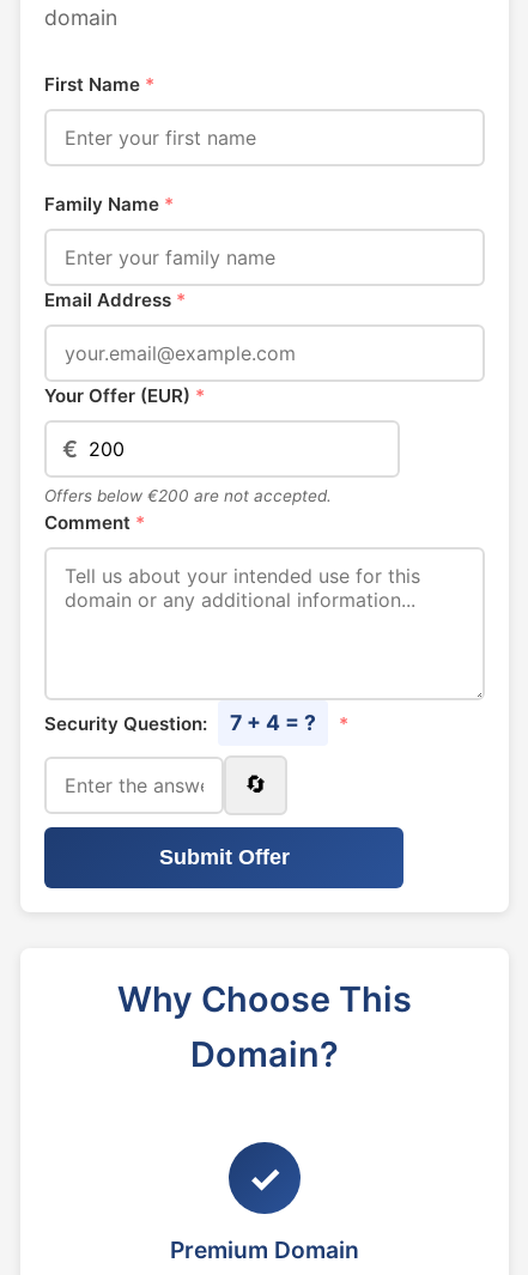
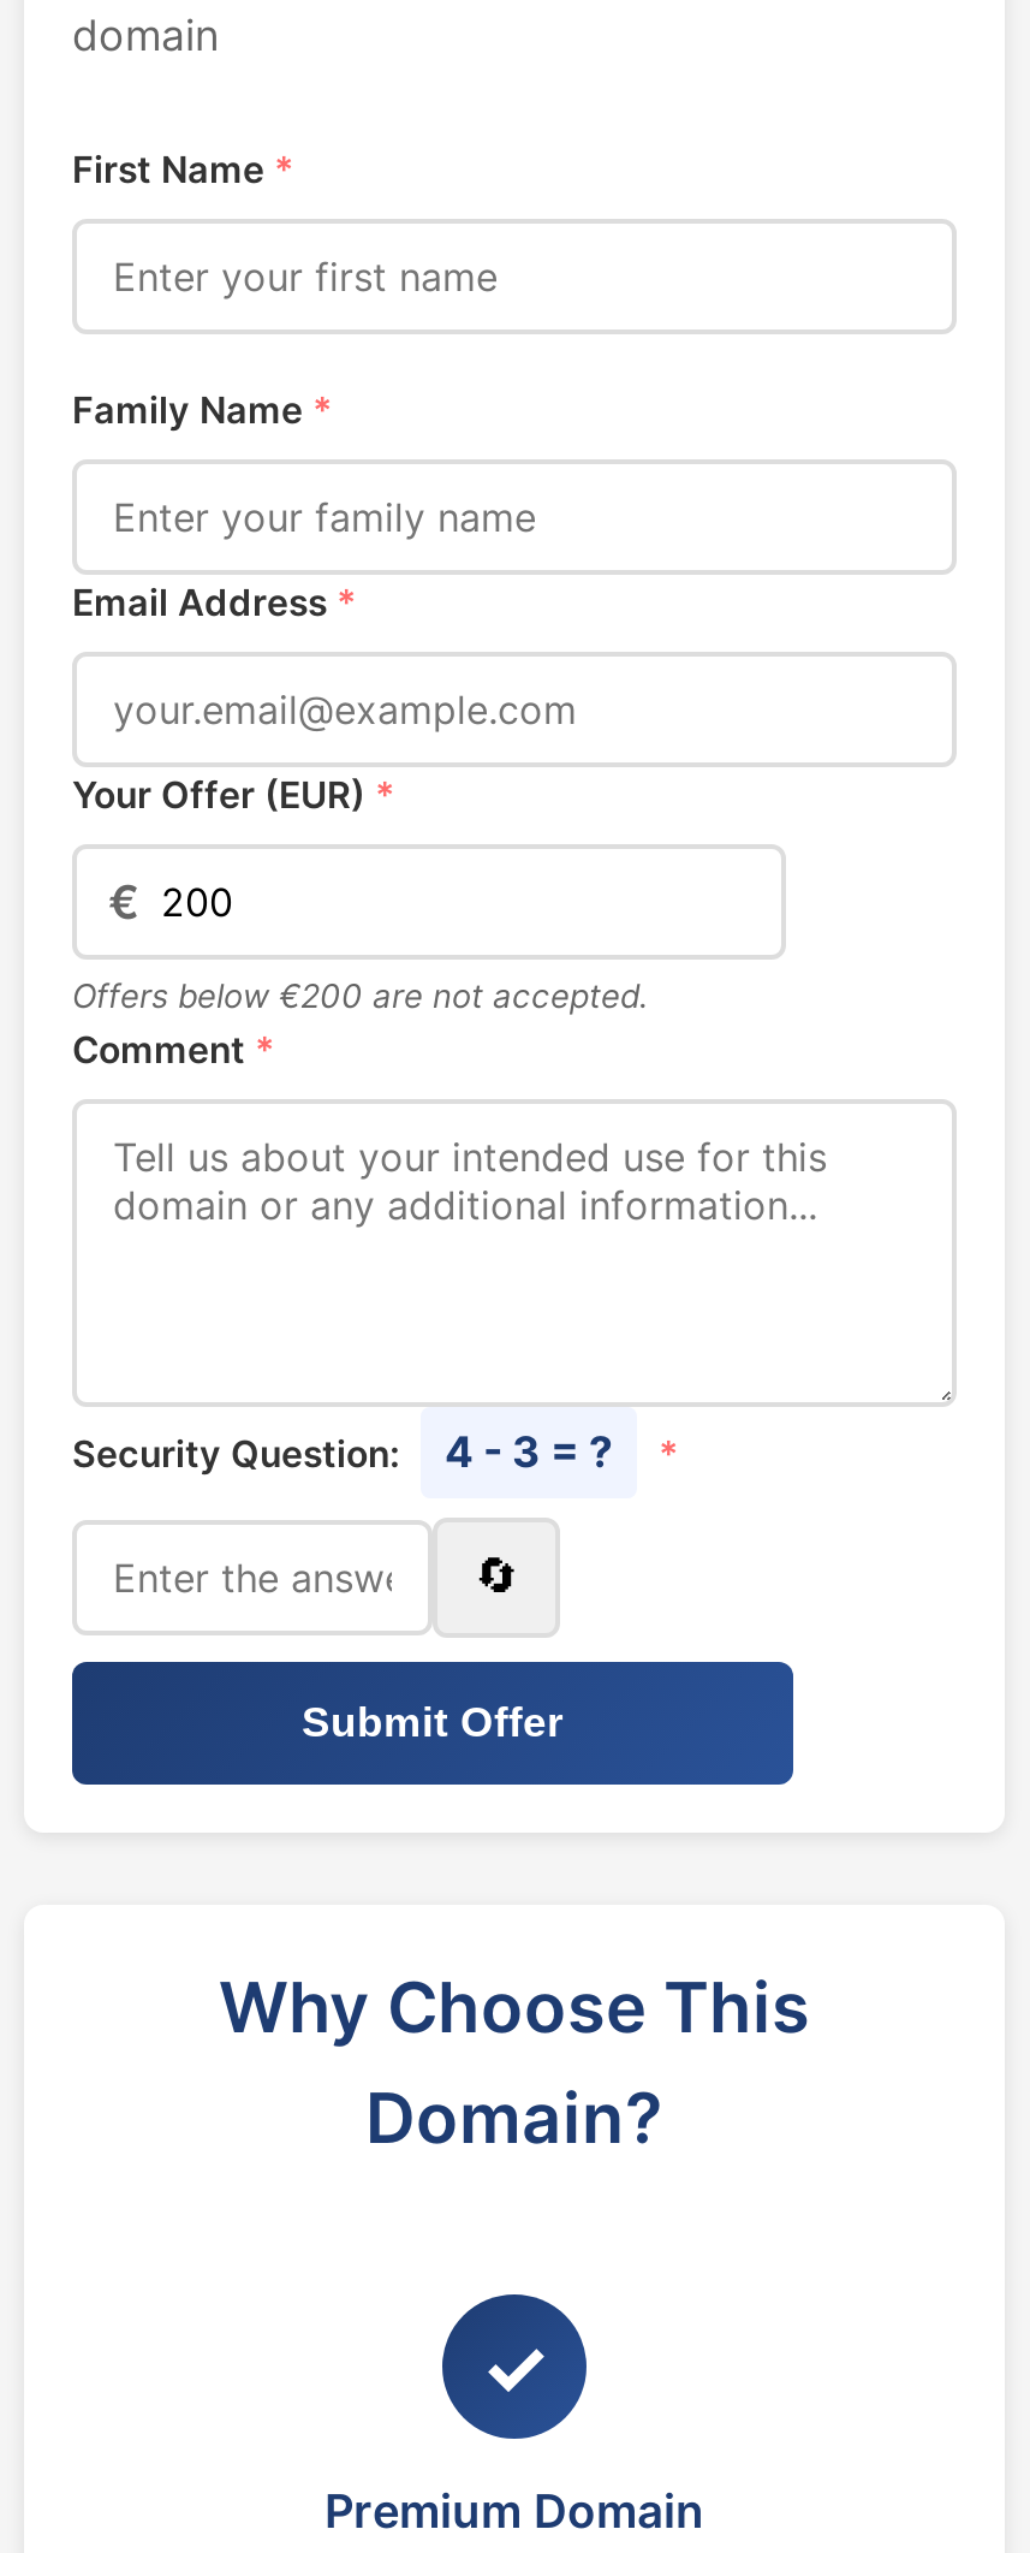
- 7 + 4 = ?
+ 4 - 3 = ?
